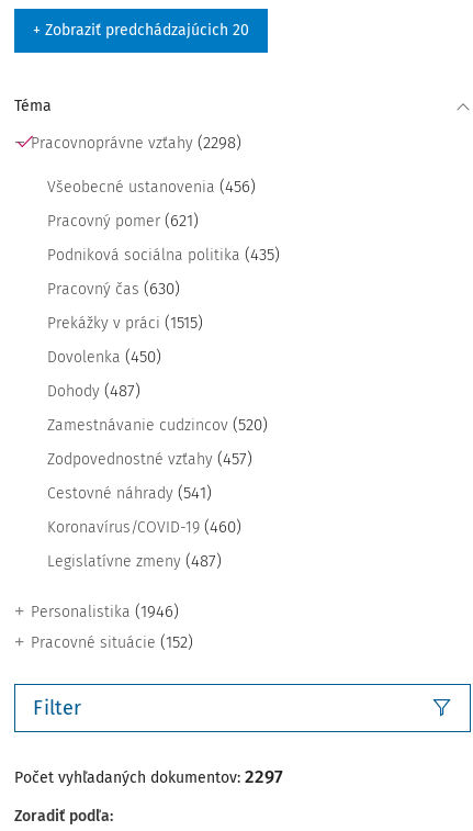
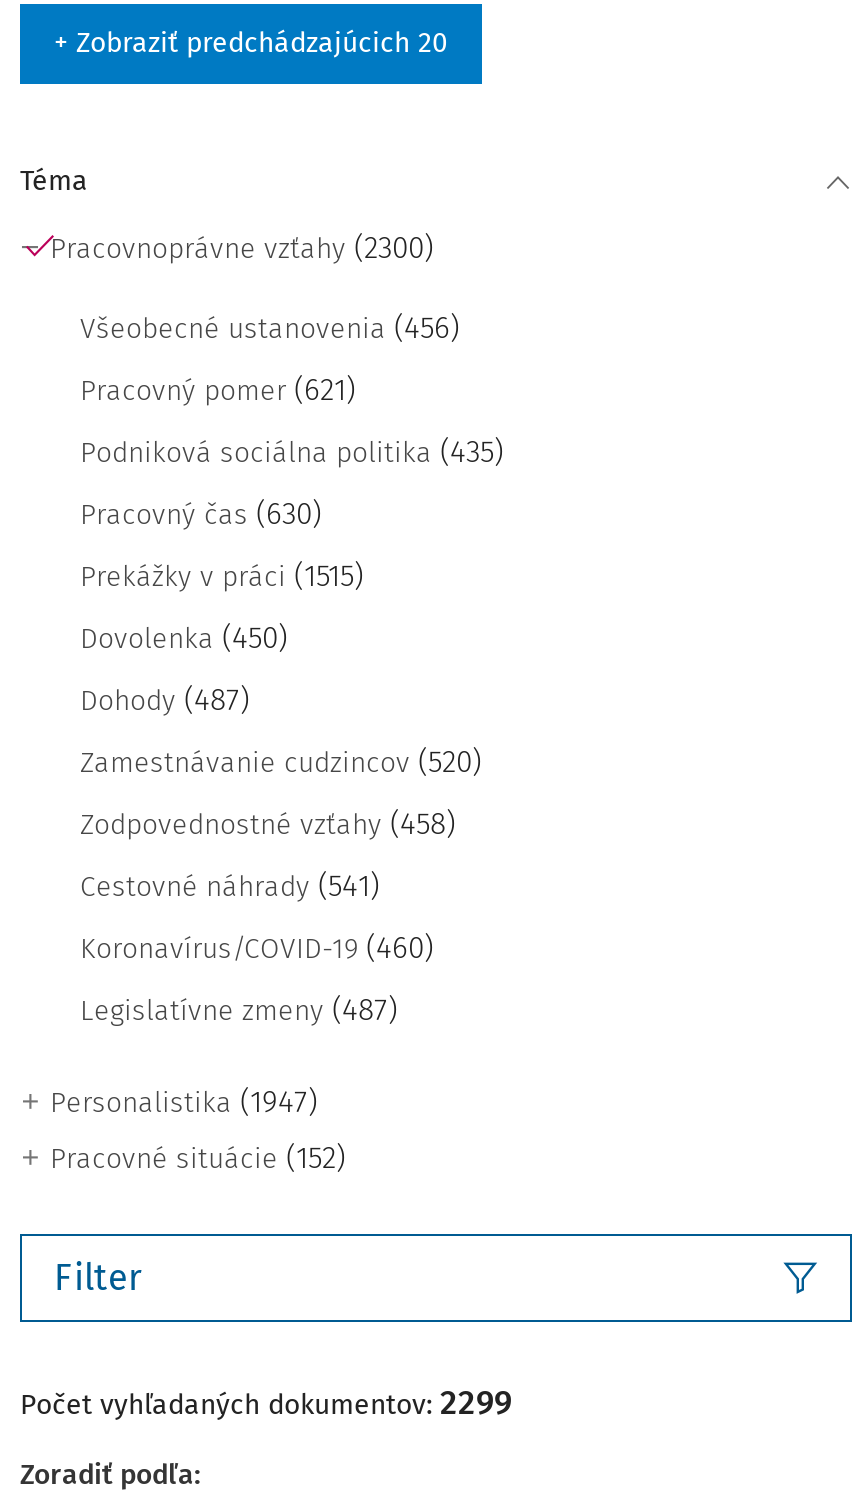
- Pracovnoprávne vzťahy (2298)
+ Pracovnoprávne vzťahy (2300)

- Zodpovednostné vzťahy (457)
+ Zodpovednostné vzťahy (458)

- Personalistika (1946)
+ Personalistika (1947)

- Počet vyhľadaných dokumentov: 2297
+ Počet vyhľadaných dokumentov: 2299
